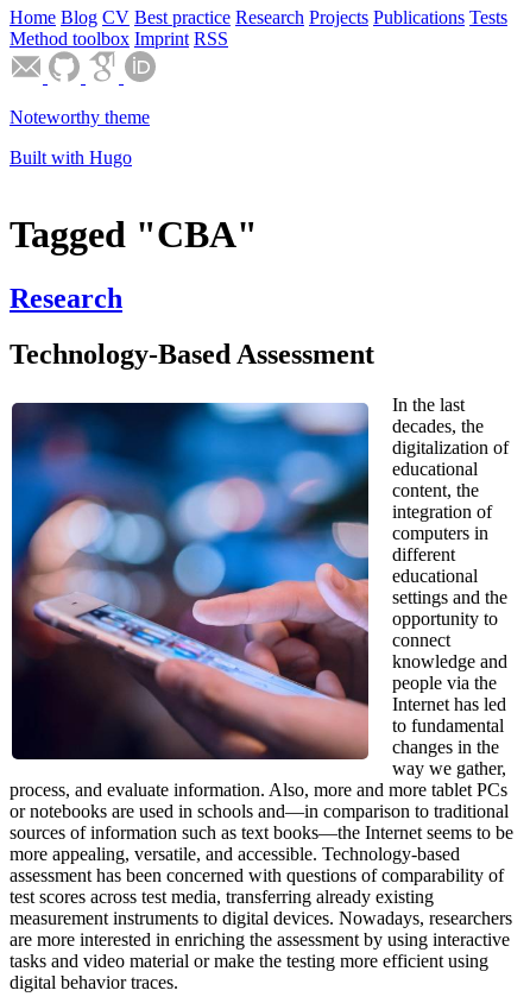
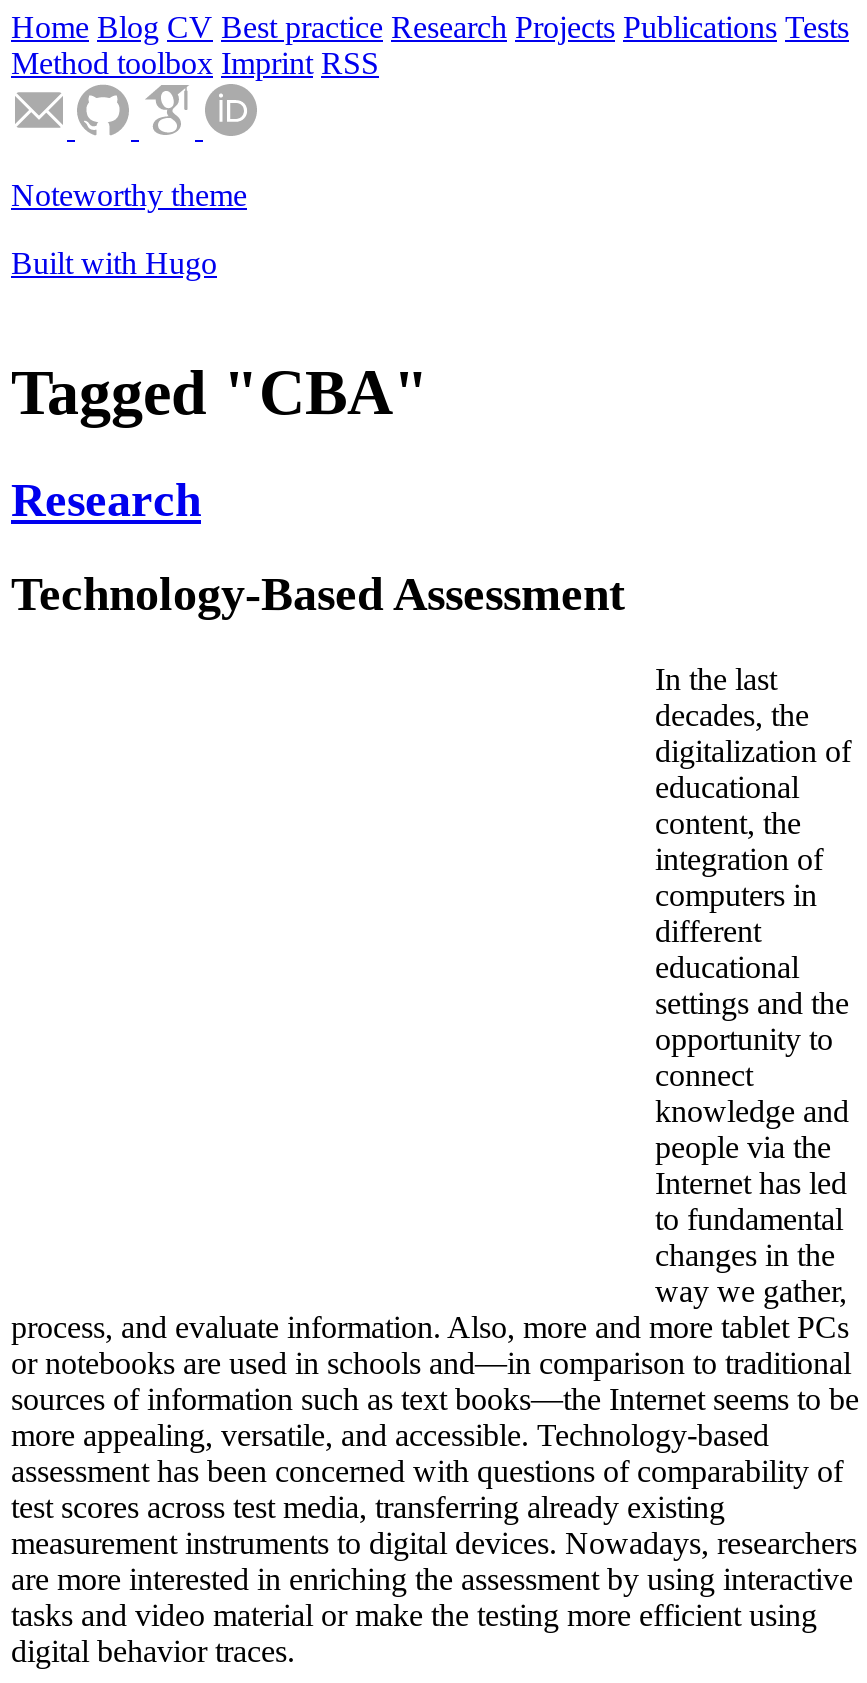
- [image]
